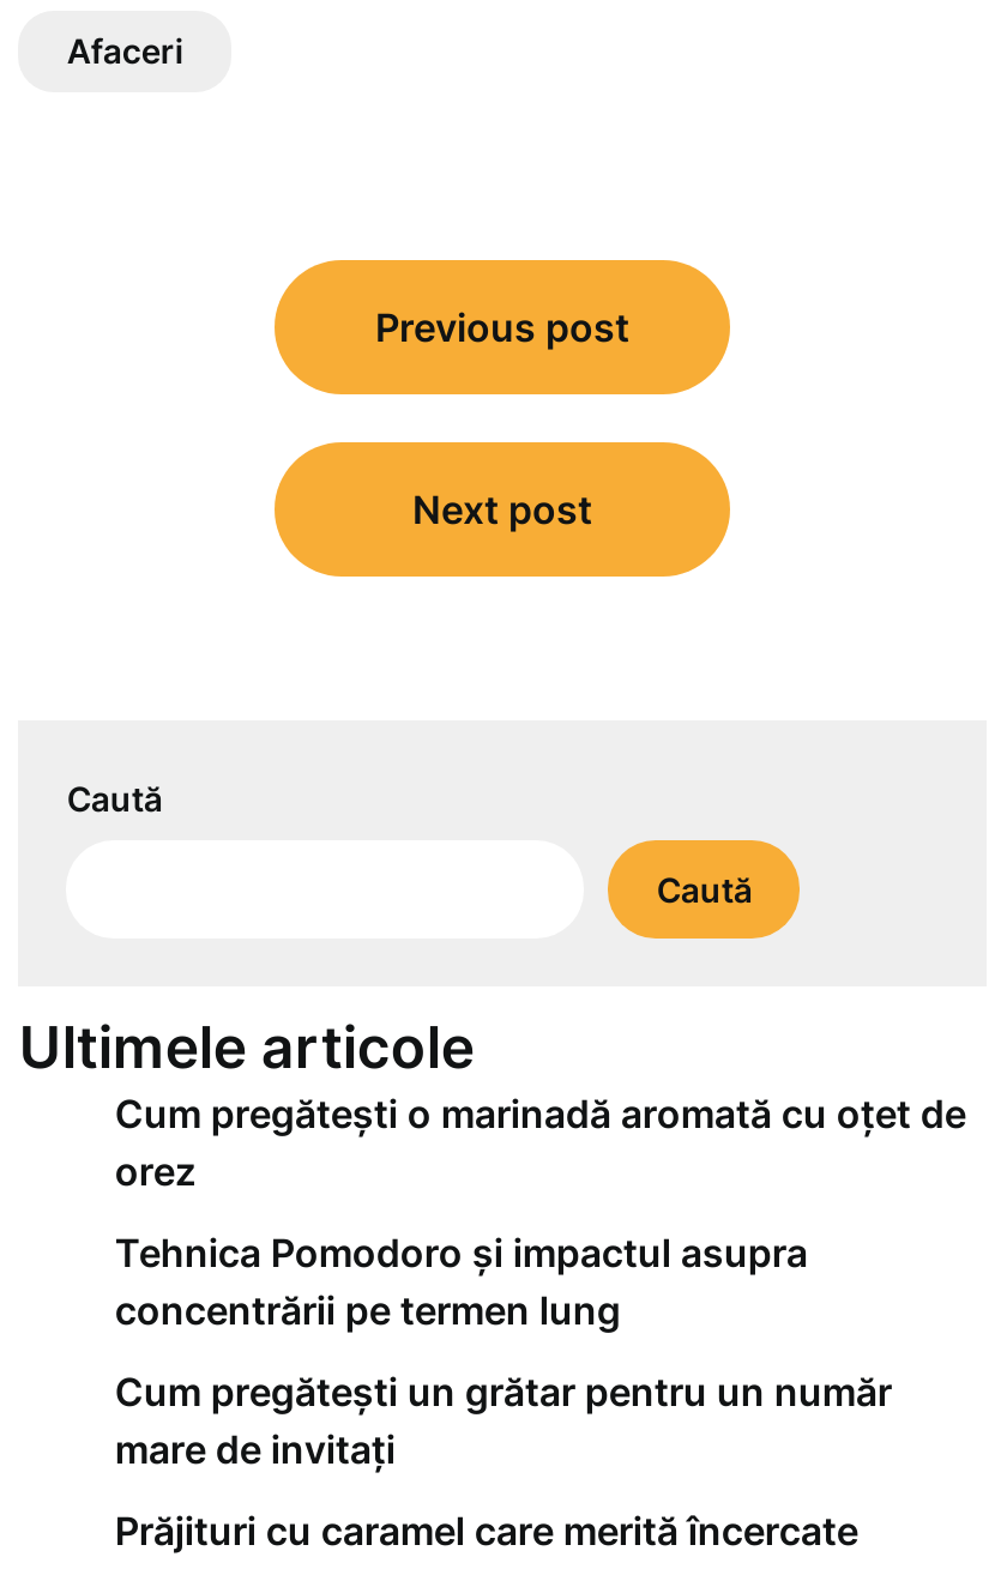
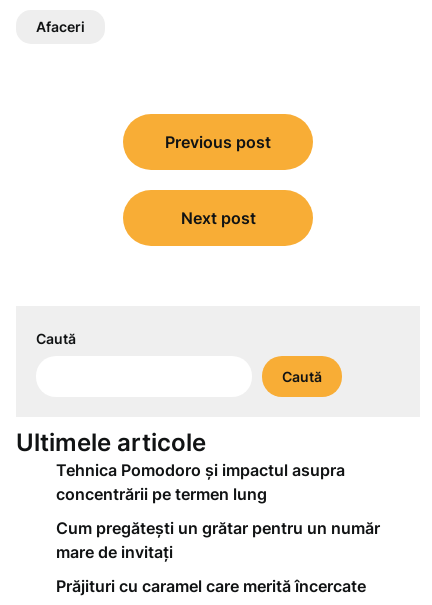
- Cum pregătești o marinadă aromată cu oțet de
- orez
